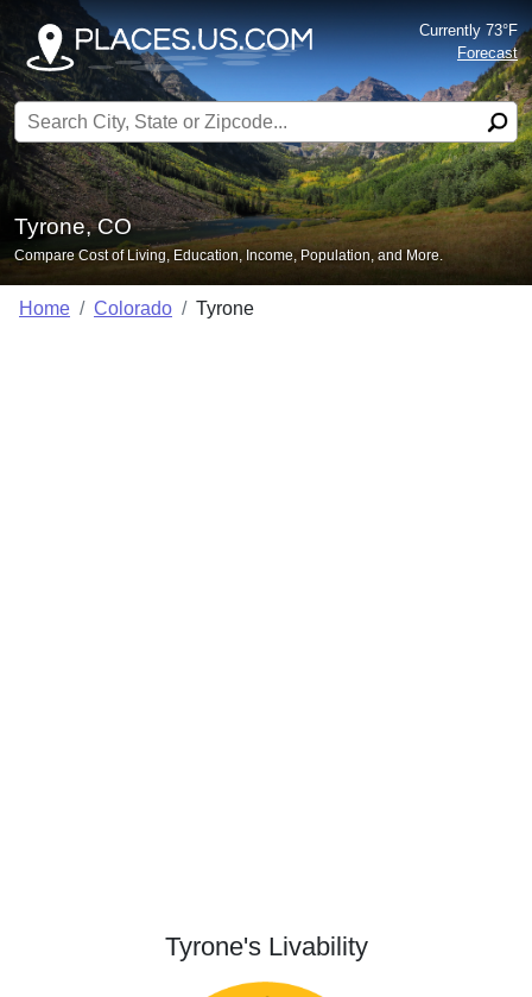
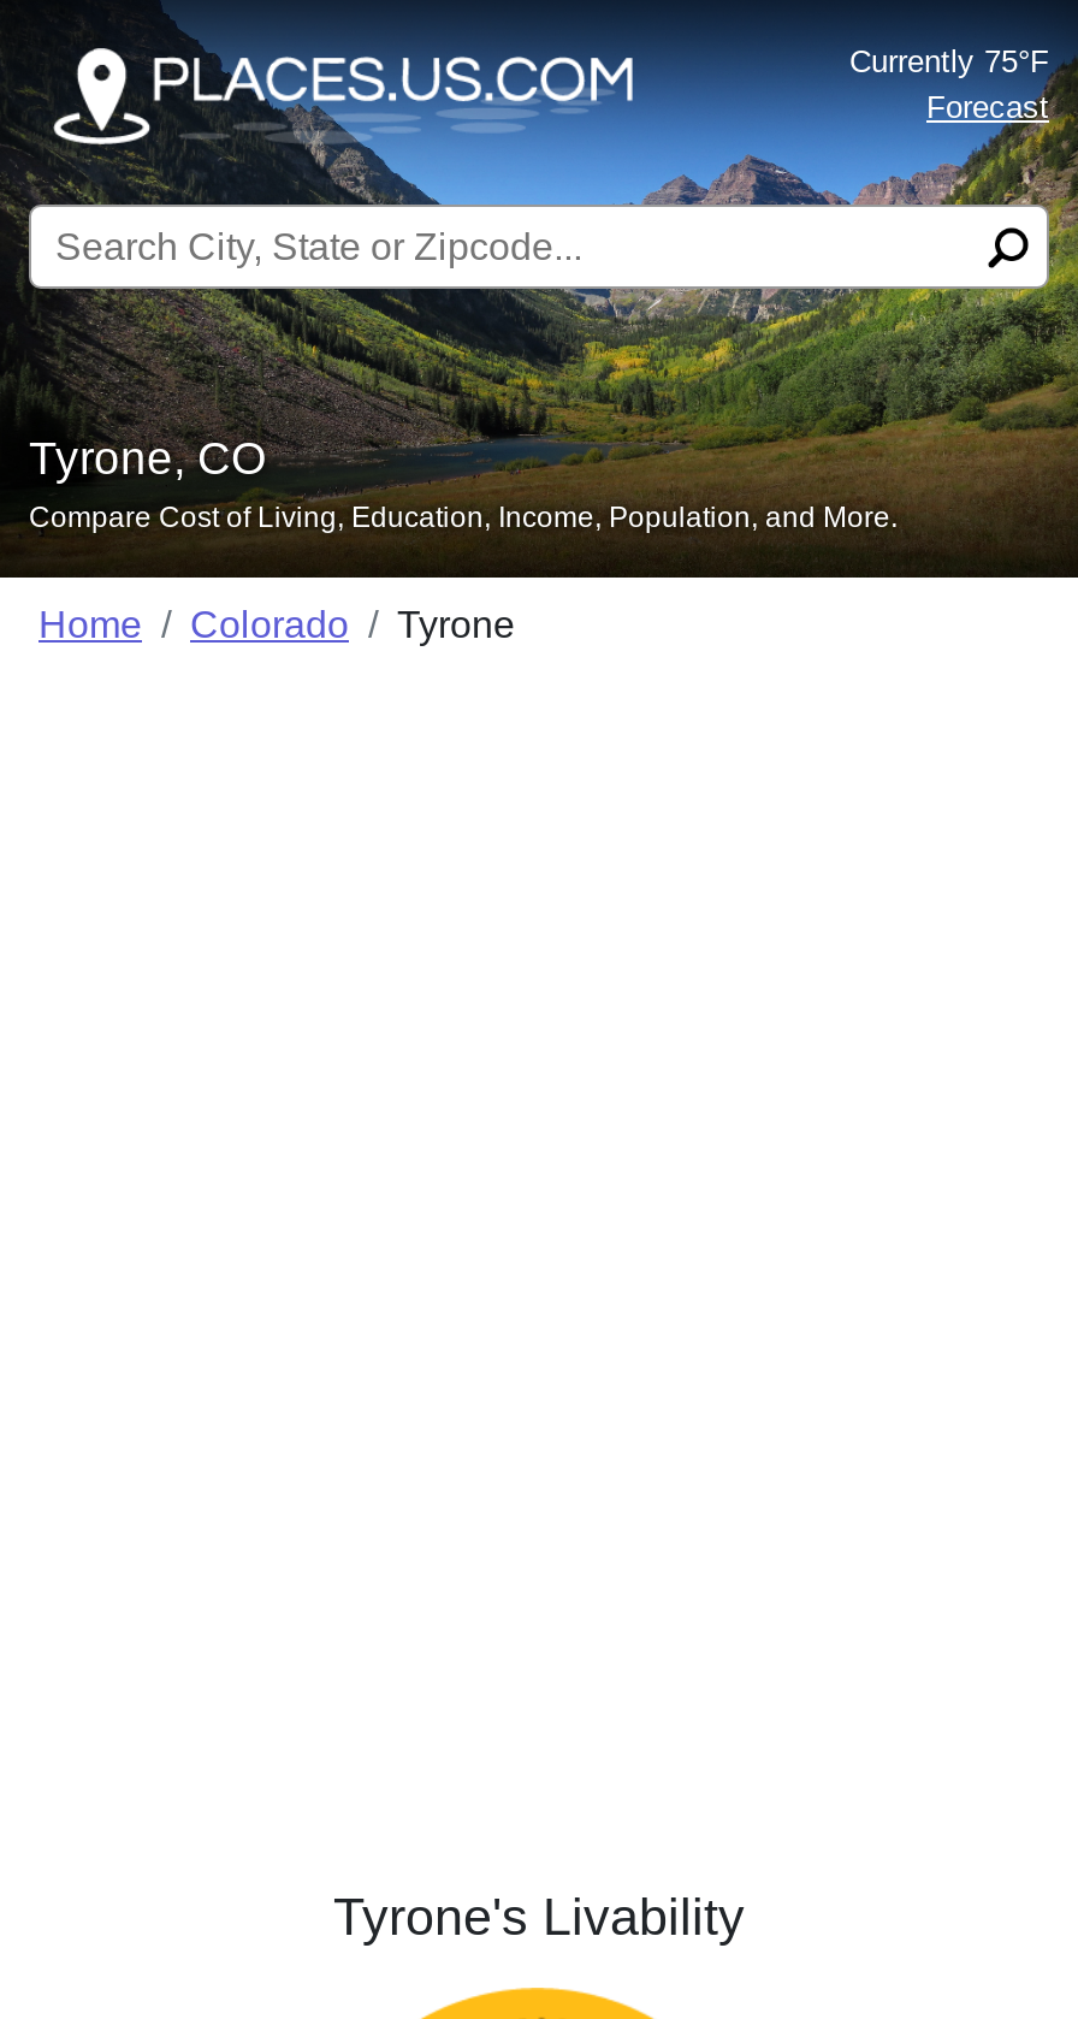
- Currently 73°F
+ Currently 75°F
